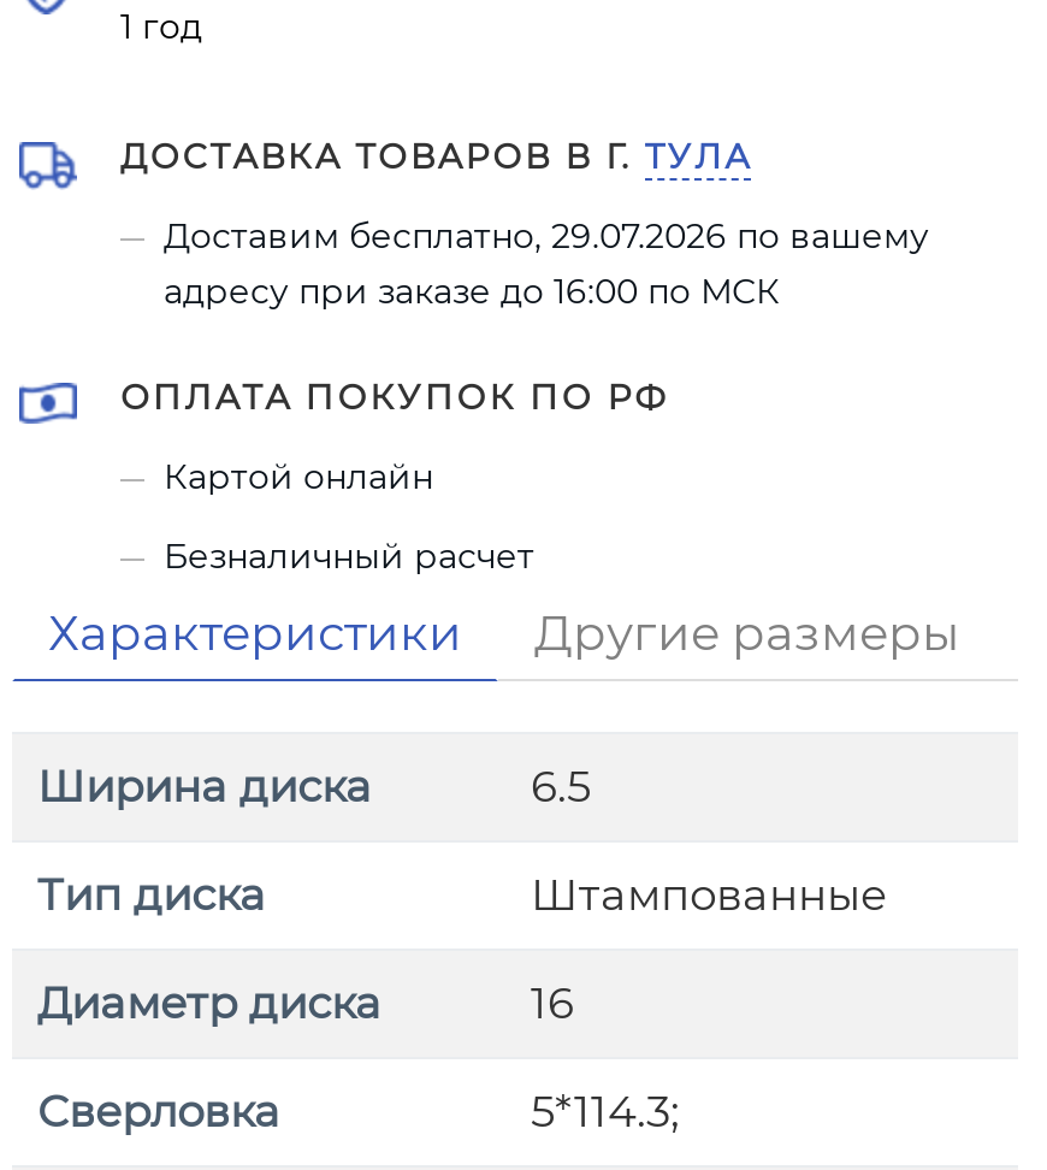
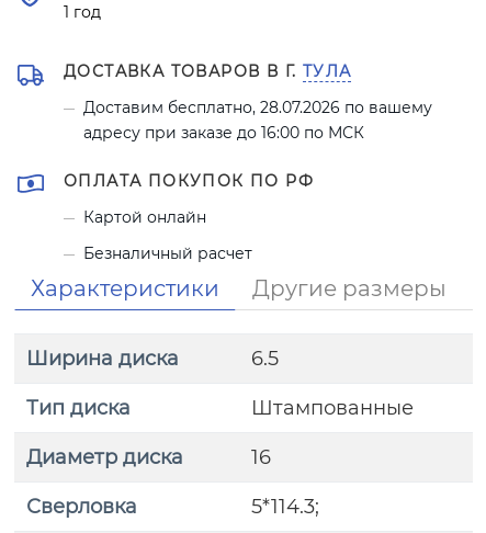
- Доставим бесплатно, 29.07.2026 по вашему
+ Доставим бесплатно, 28.07.2026 по вашему
